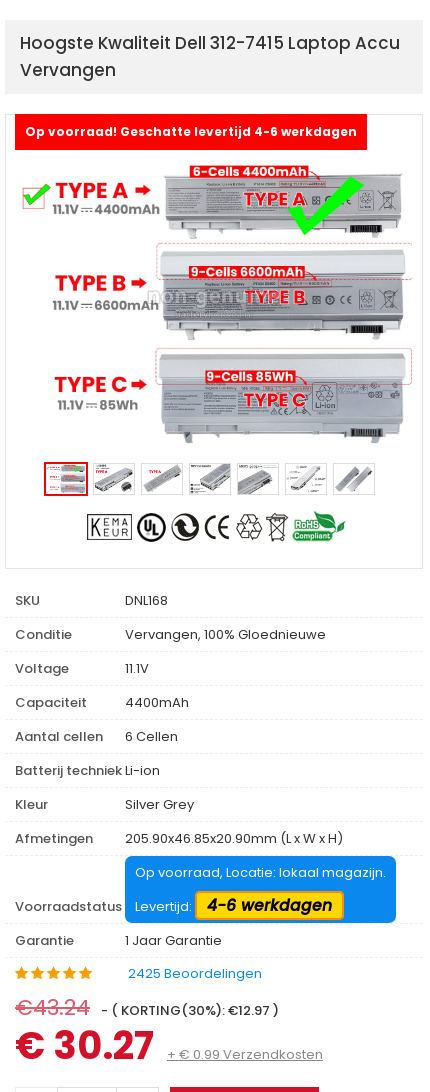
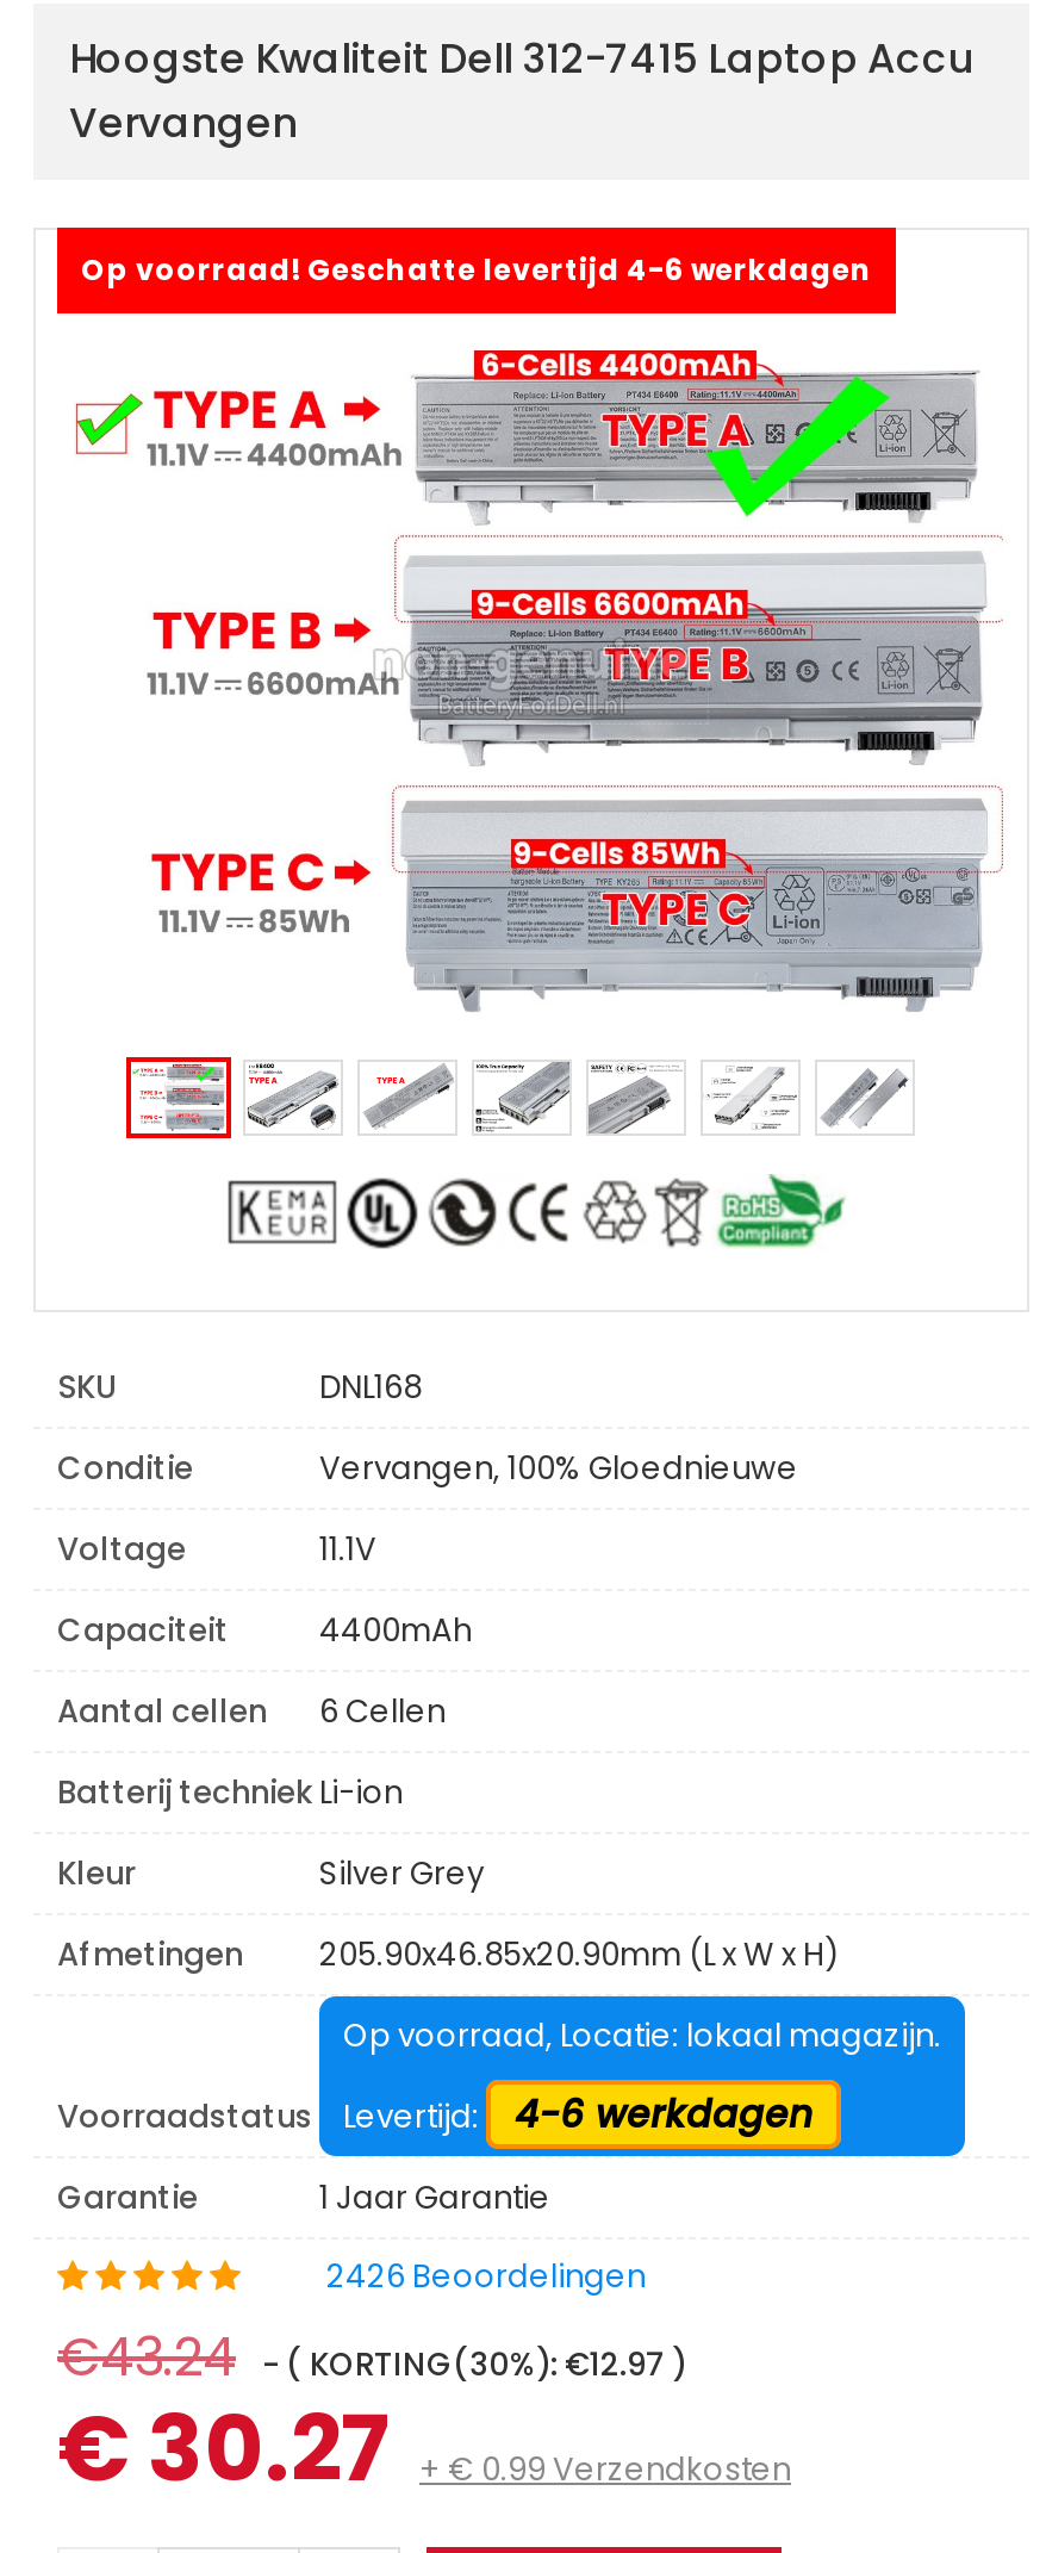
- 2425 Beoordelingen
+ 2426 Beoordelingen
